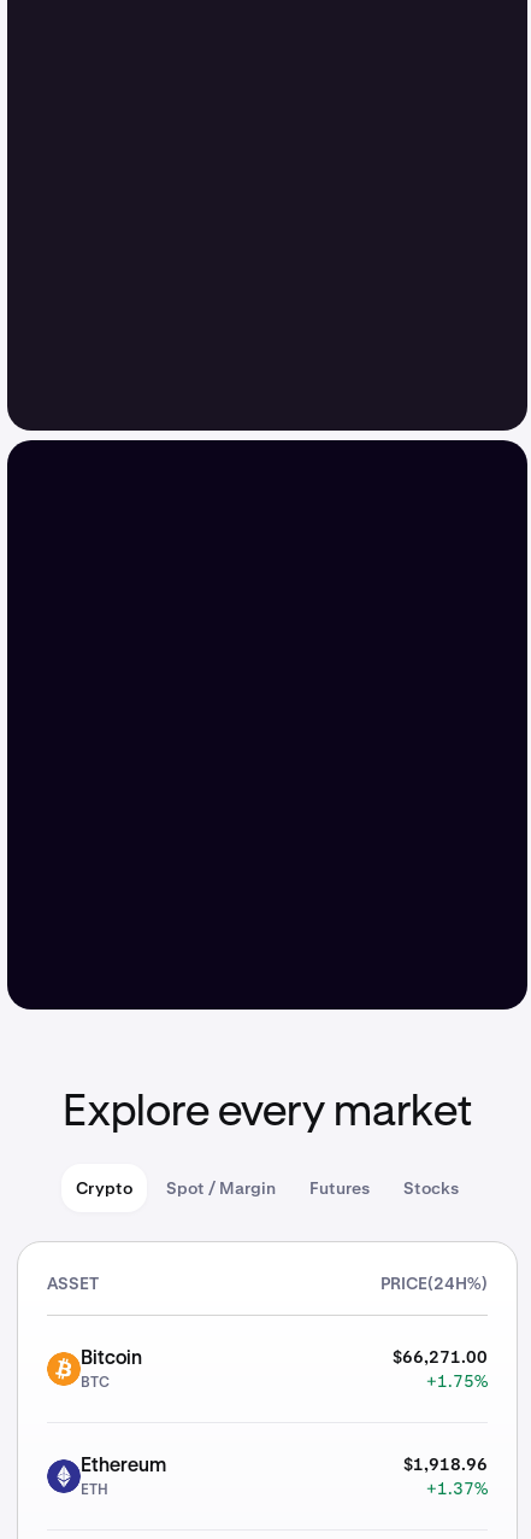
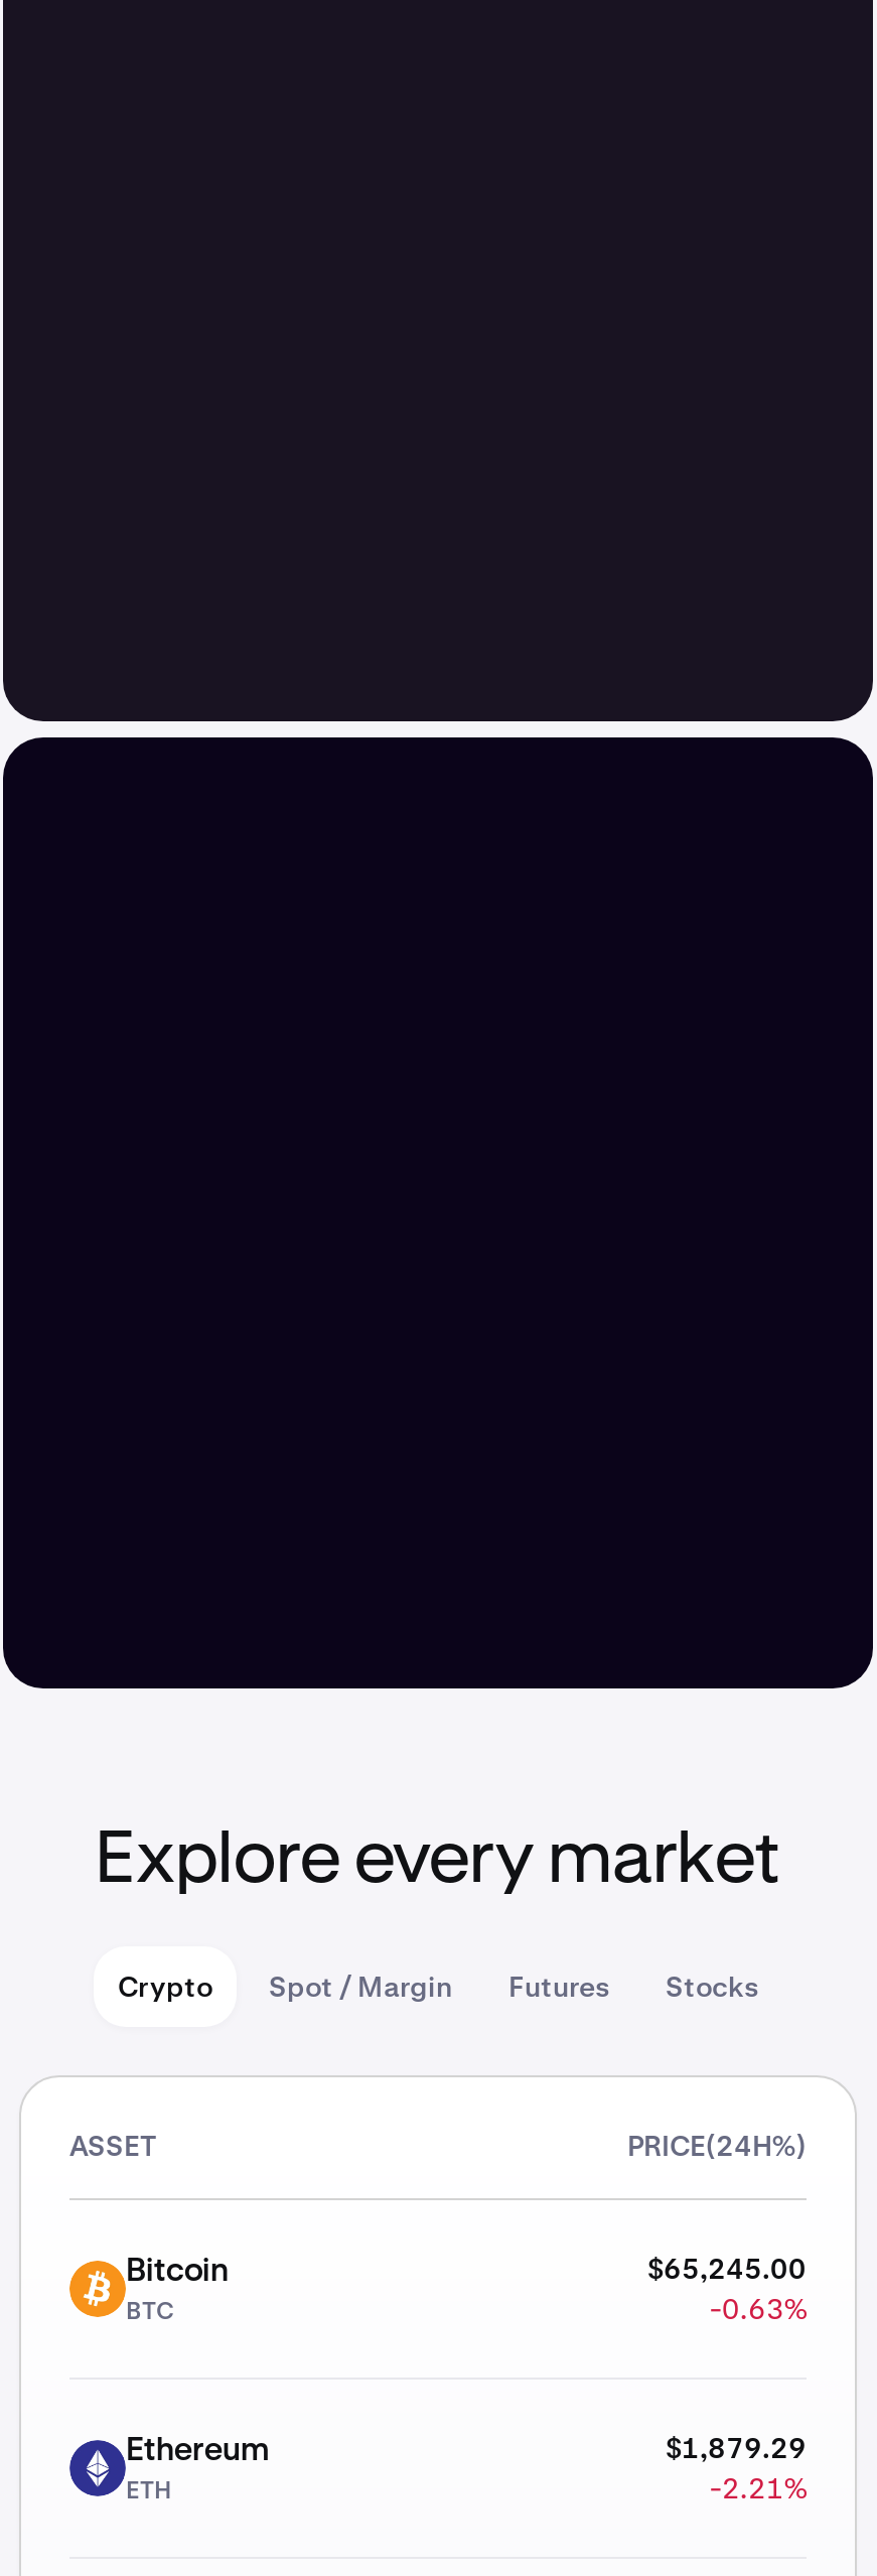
- $66,271.00
+ $65,245.00

- +1.75%
+ -0.63%

- $1,918.96
+ $1,879.29

- +1.37%
+ -2.21%
